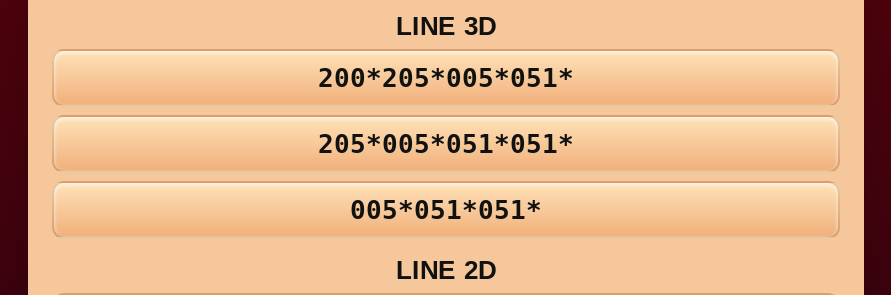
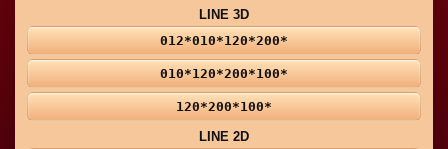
- 200*205*005*051*
+ 012*010*120*200*

- 205*005*051*051*
+ 010*120*200*100*

- 005*051*051*
+ 120*200*100*
